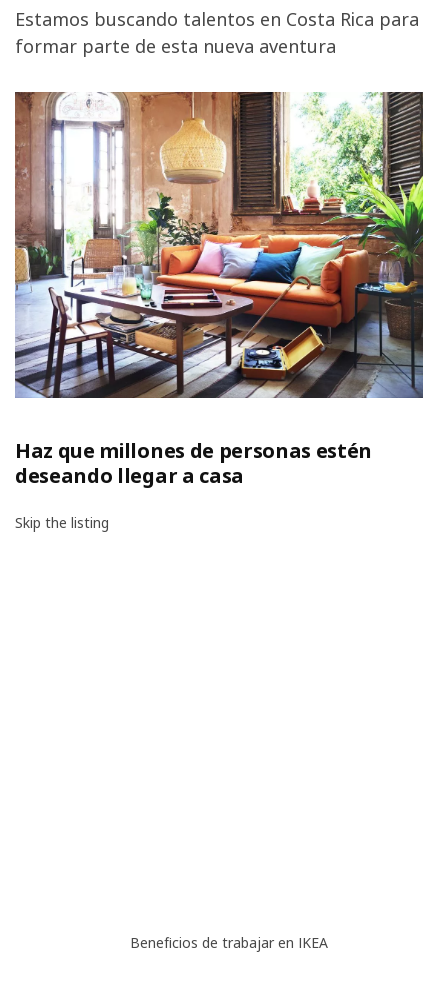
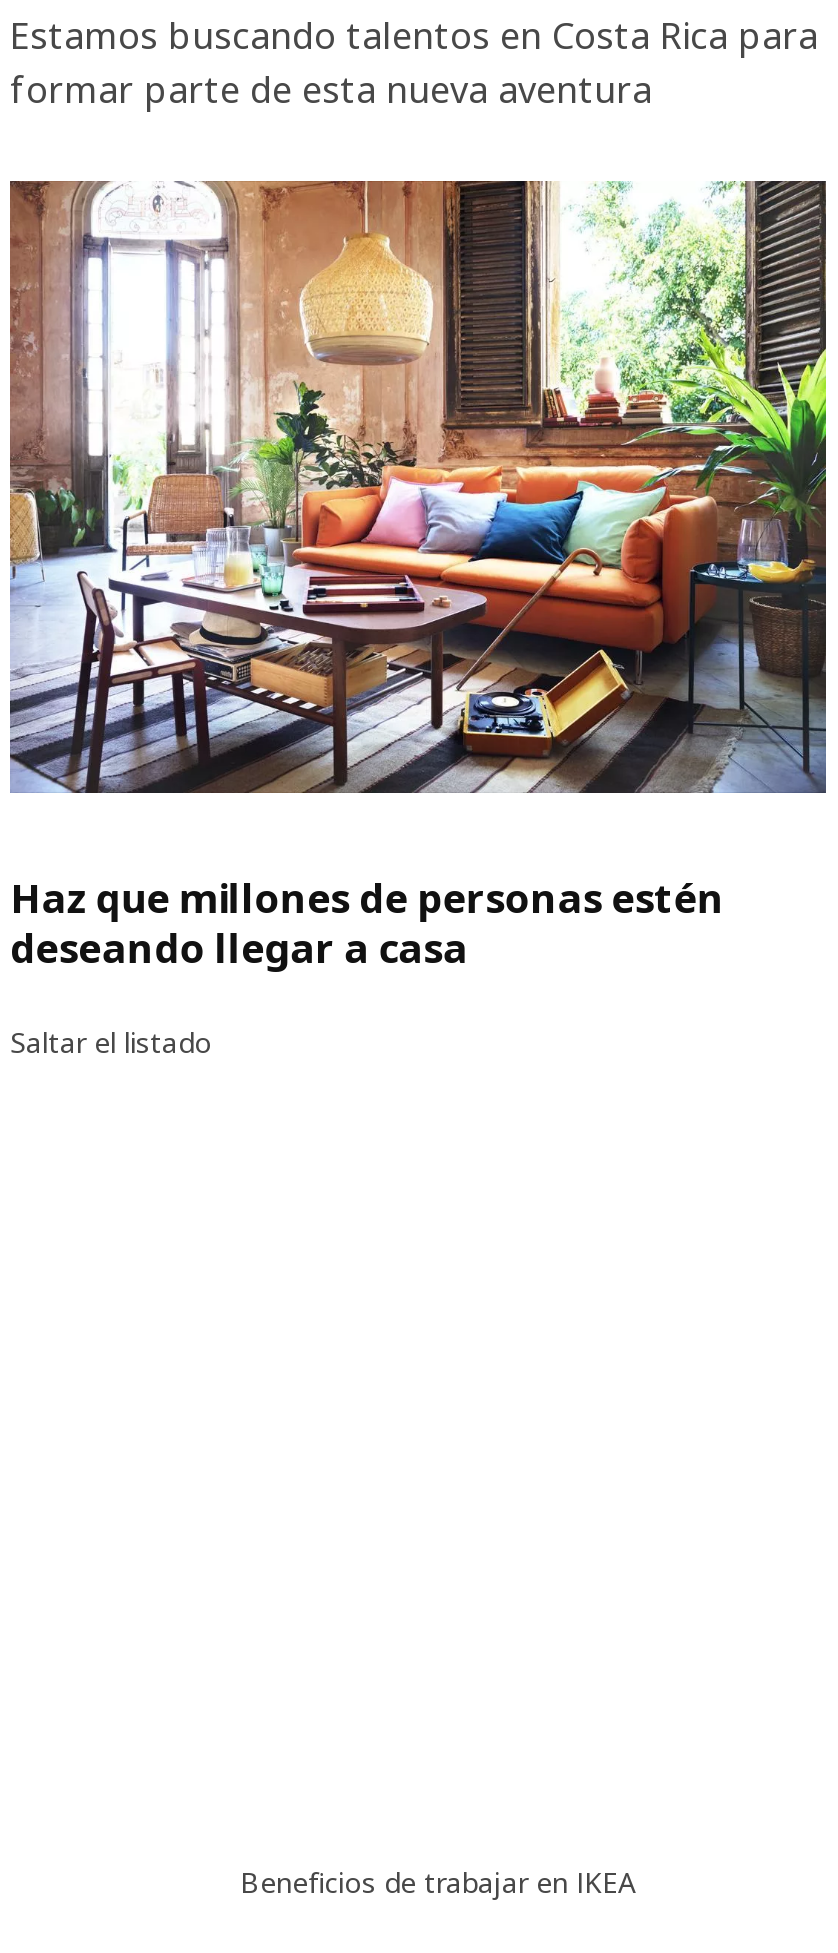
- Skip the listing
+ Saltar el listado
